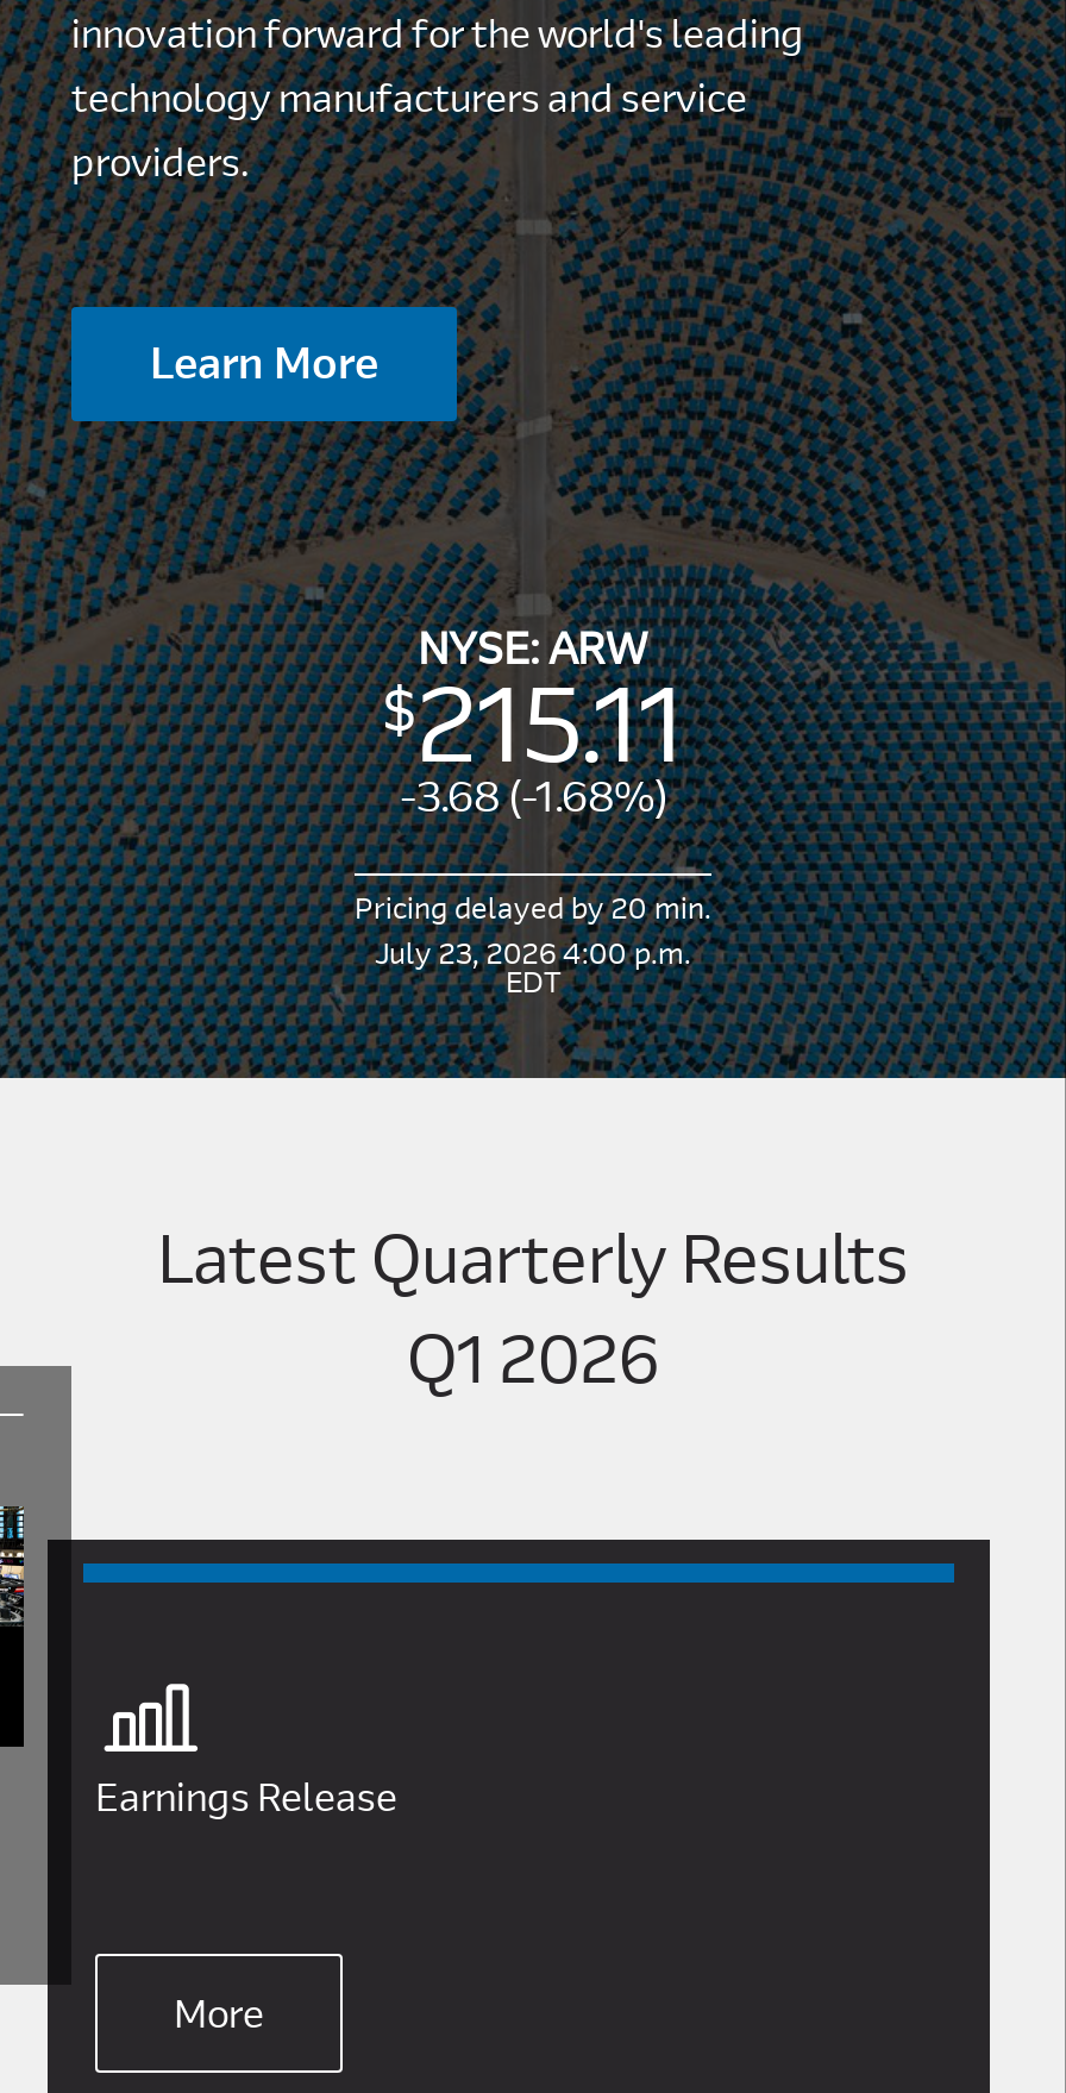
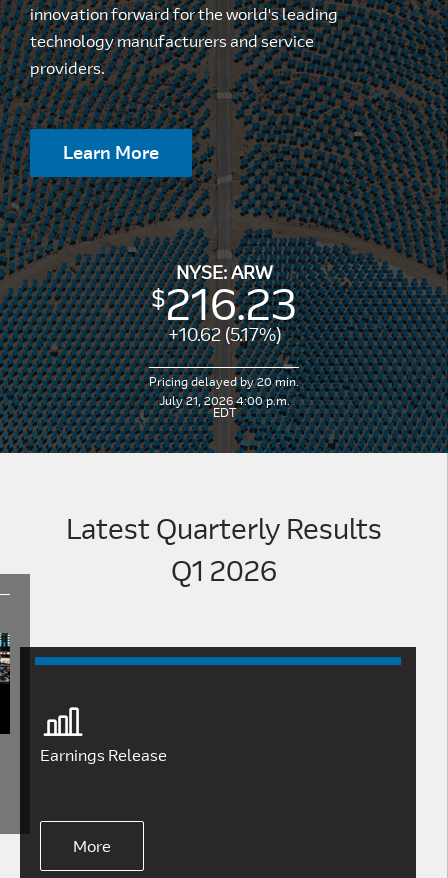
- 215.11
- -3.68 (-1.68%)
+ 216.23
+ +10.62 (5.17%)

- July 23, 2026 4:00 p.m.
+ July 21, 2026 4:00 p.m.
